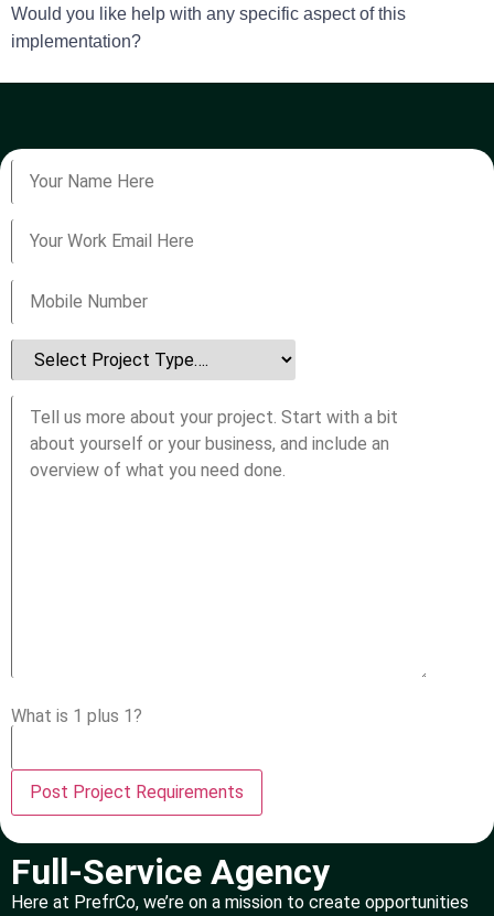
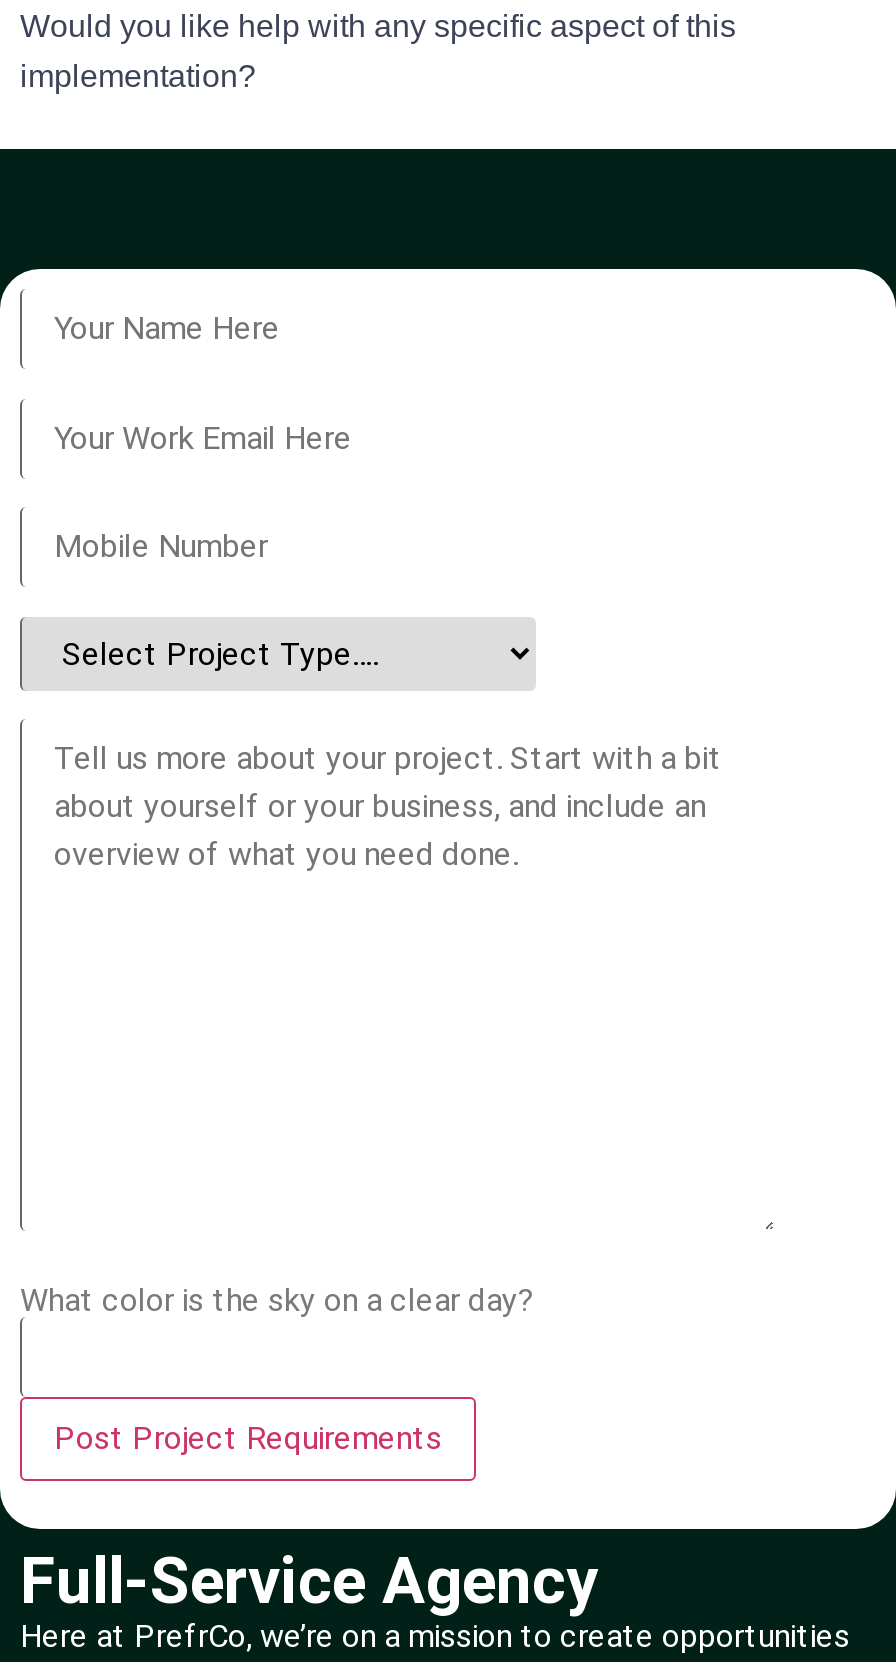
- What is 1 plus 1?
+ What color is the sky on a clear day?
